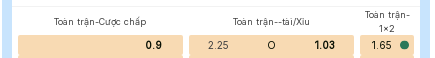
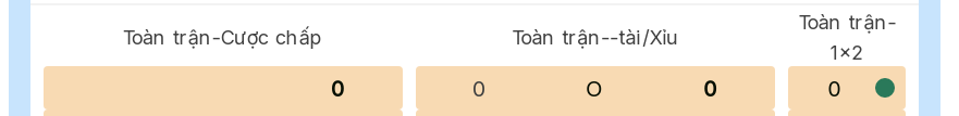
- 0.9
+ 0

- 2.25
+ 0

- 1.03
+ 0

- 1.65
+ 0
